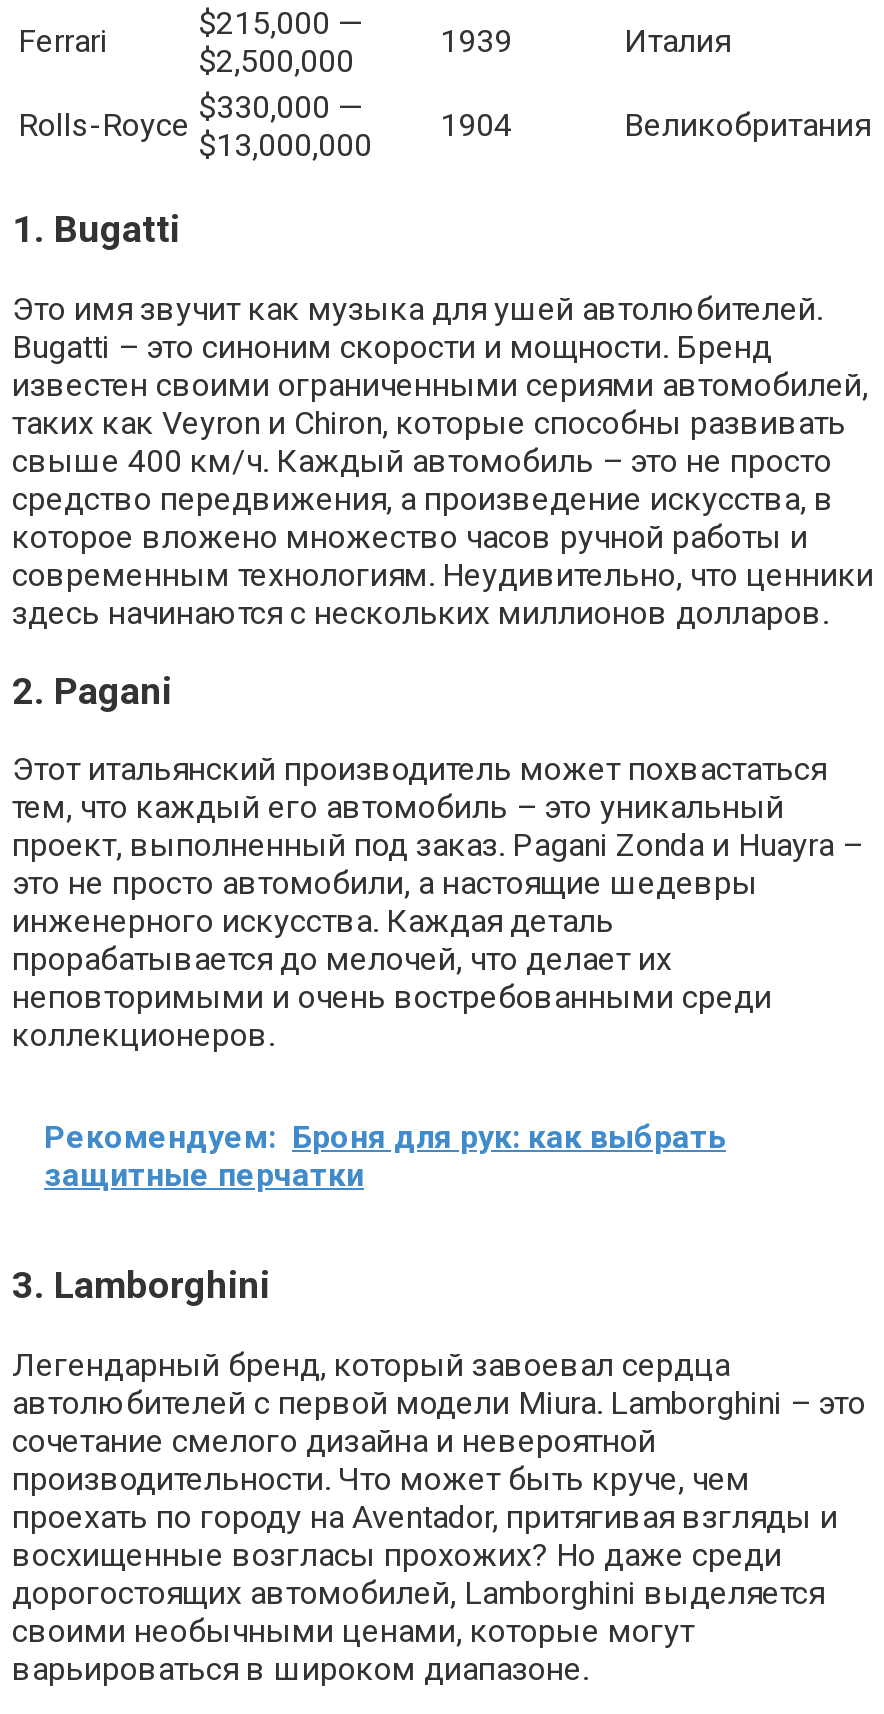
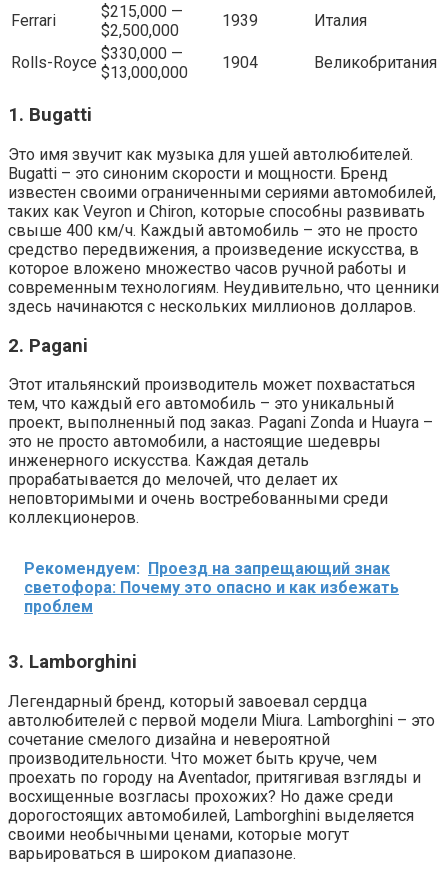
- Рекомендуем: Броня для рук: как выбрать
- защитные перчатки
+ Рекомендуем: Проезд на запрещающий знак
+ светофора: Почему это опасно и как избежать
+ проблем
